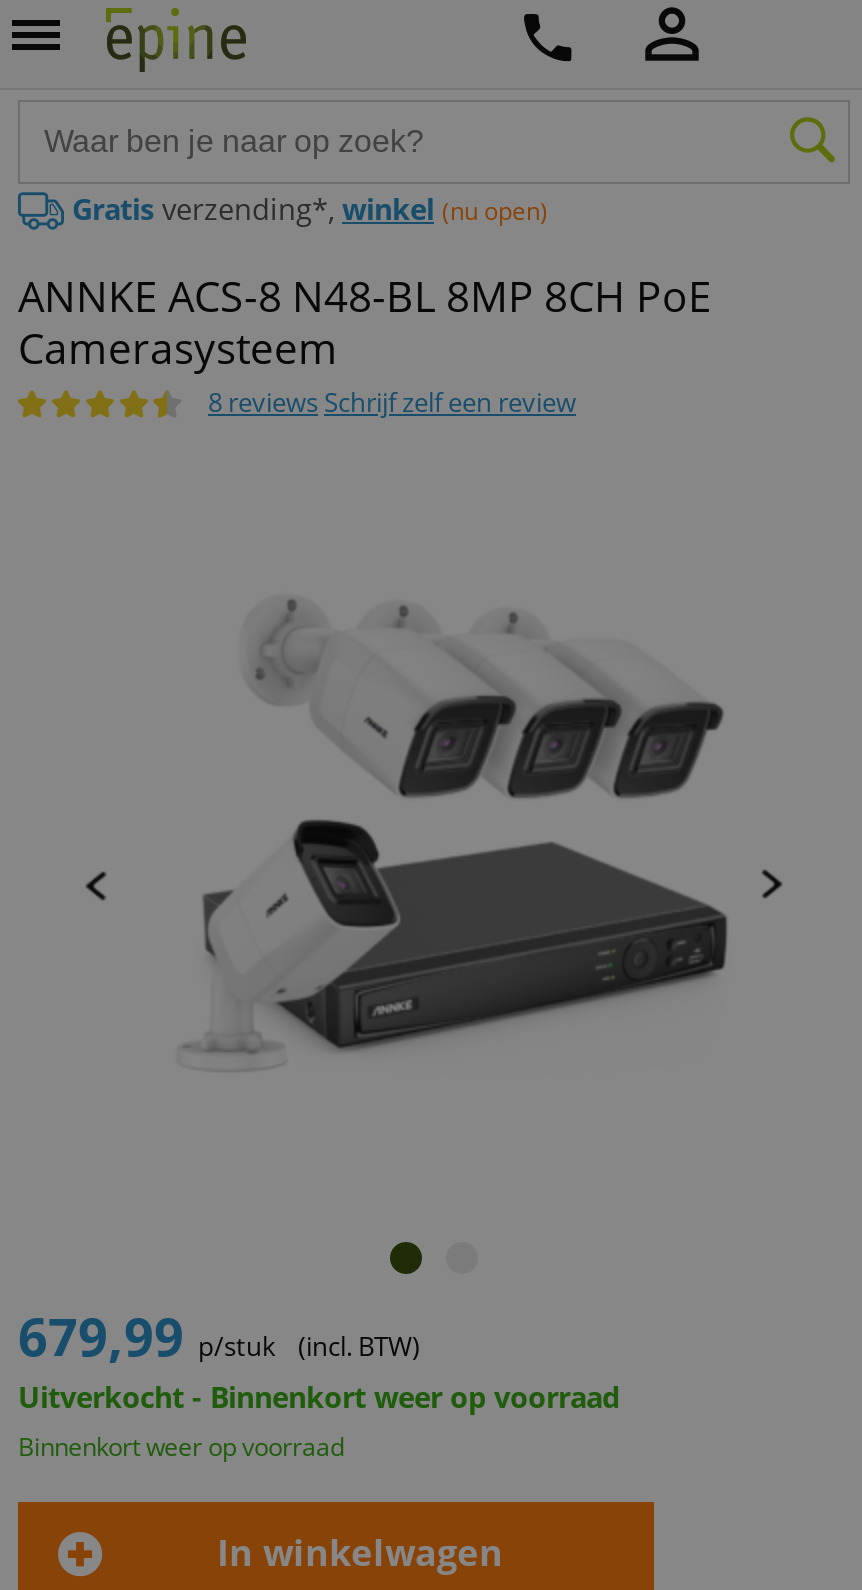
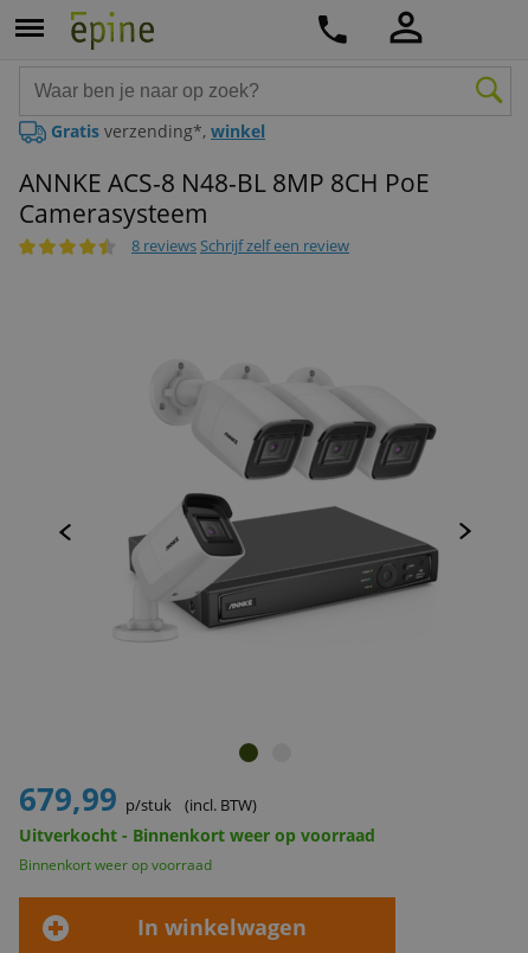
- Gratis verzending*, winkel (nu open)
+ Gratis verzending*, winkel
